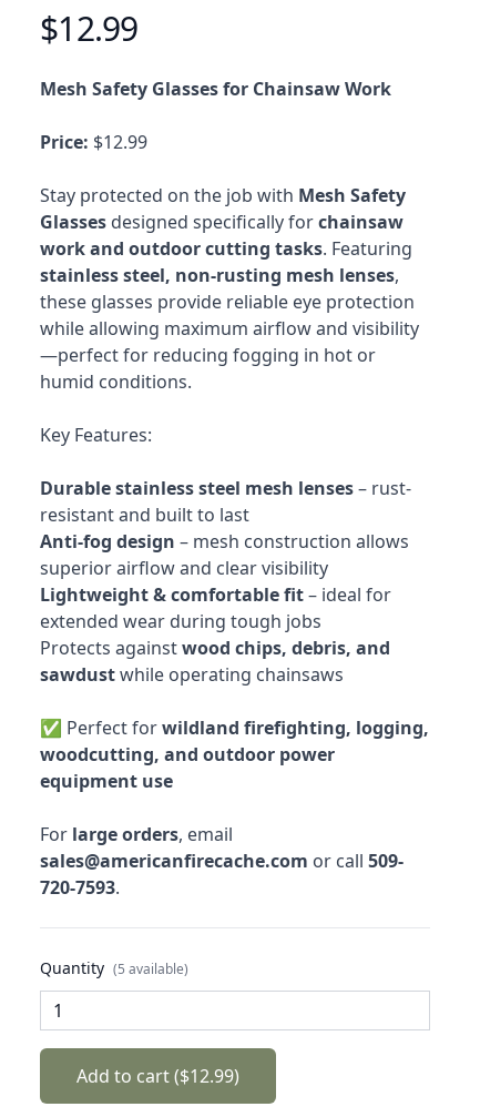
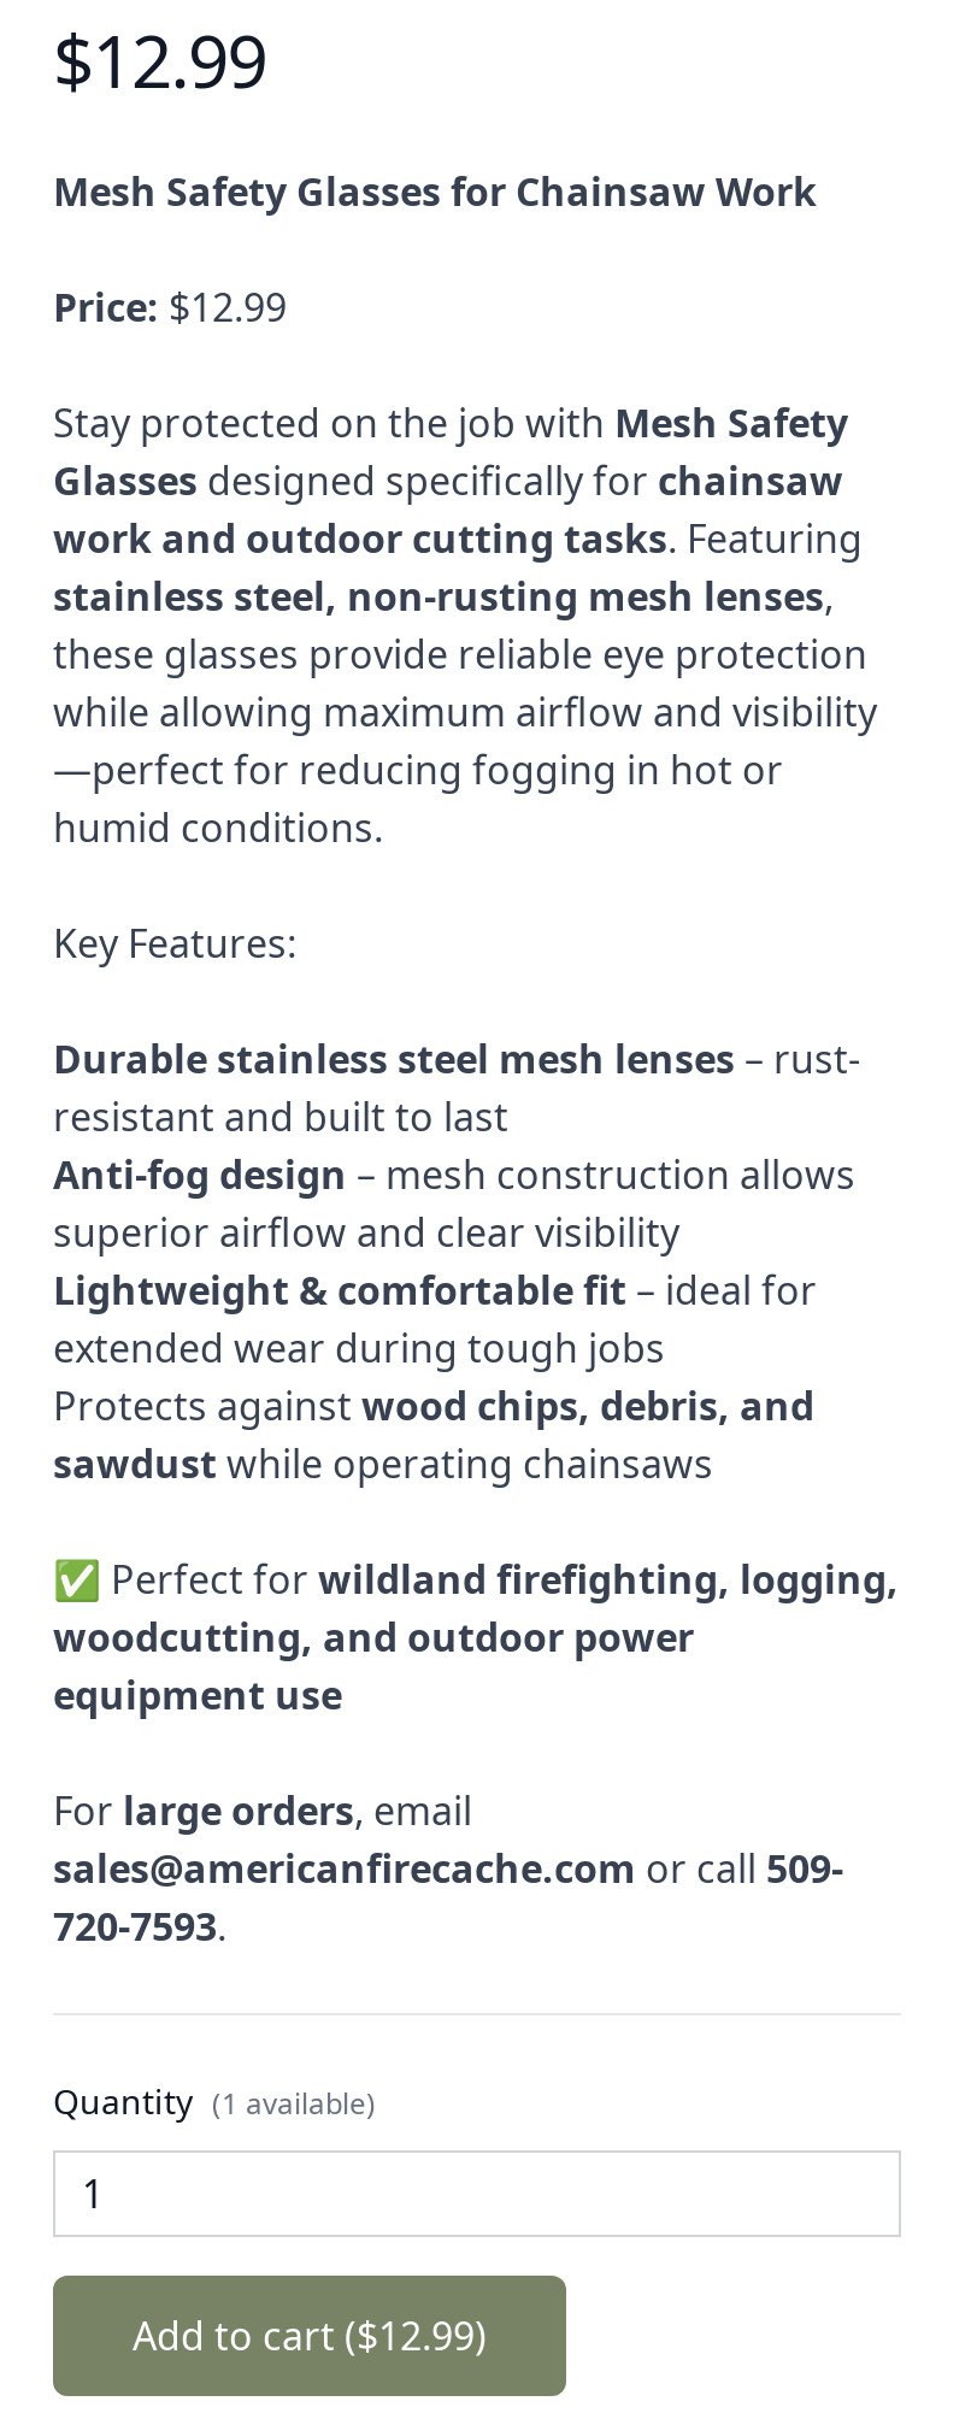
- Quantity (5 available)
+ Quantity (1 available)
